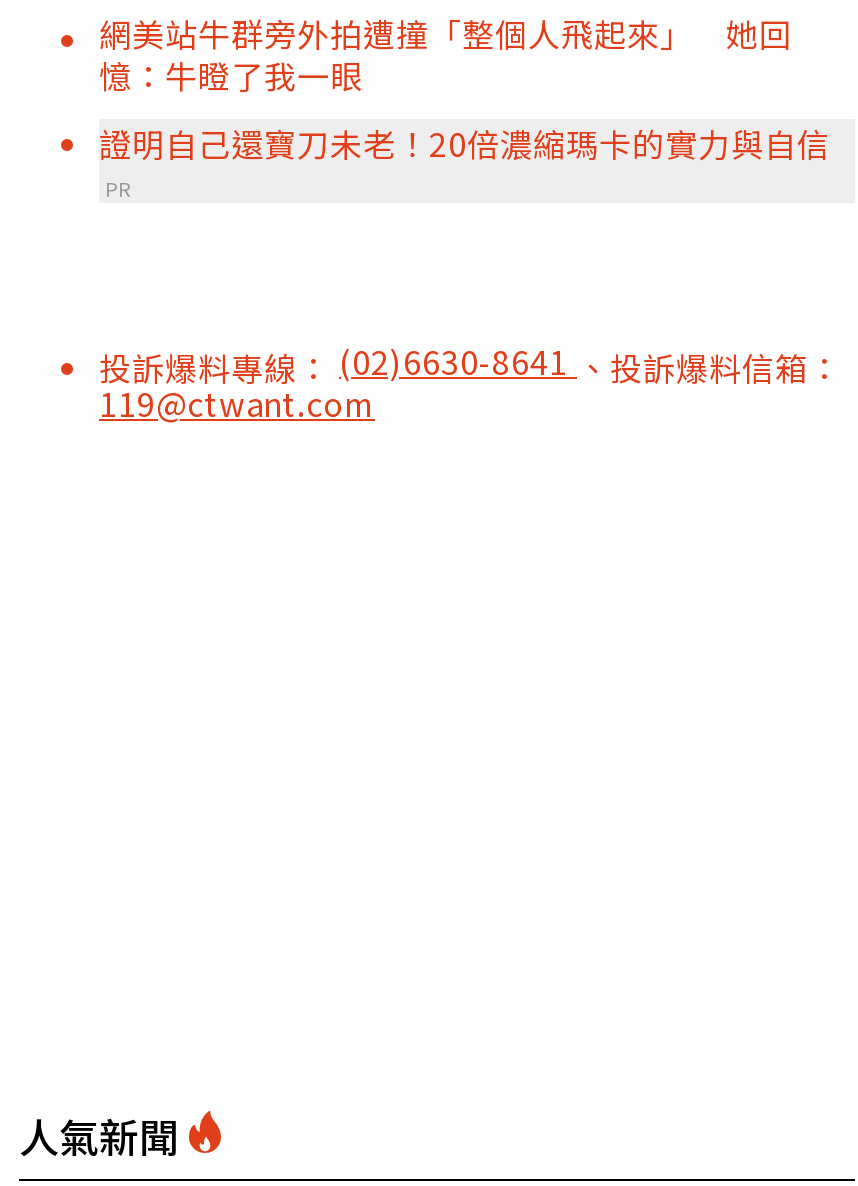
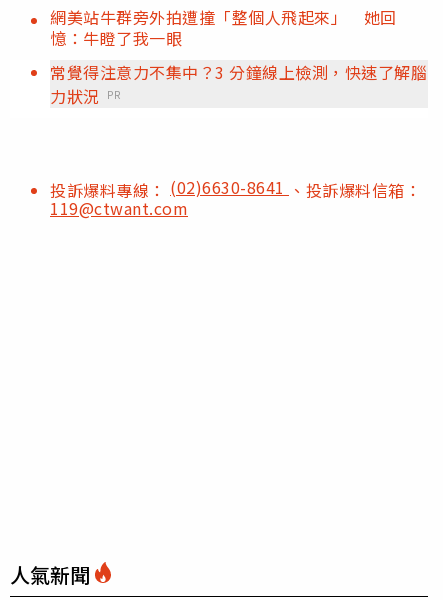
- 證明自己還寶刀未老！20倍濃縮瑪卡的實力與自信
- PR
+ 常覺得注意力不集中？3 分鐘線上檢測，快速了解腦
+ 力狀況 PR
